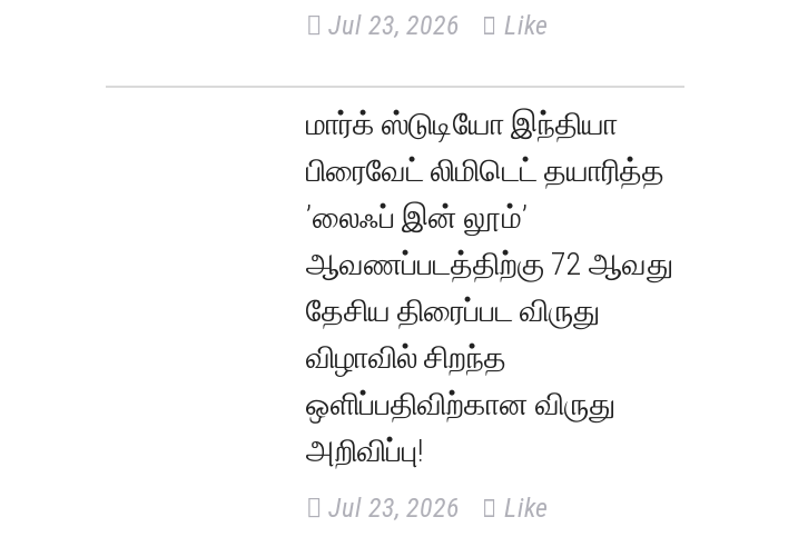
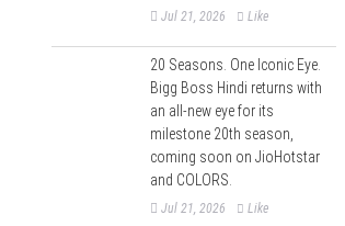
- Jul 23, 2026 Like
+ Jul 21, 2026 Like

- மார்க் ஸ்டுடியோ இந்தியா
- பிரைவேட் லிமிடெட் தயாரித்த
- ’லைஃப் இன் லூம்’
- ஆவணப்படத்திற்கு 72 ஆவது
- தேசிய திரைப்பட விருது
- விழாவில் சிறந்த
- ஒளிப்பதிவிற்கான விருது
- அறிவிப்பு!
+ 20 Seasons. One Iconic Eye.
+ Bigg Boss Hindi returns with
+ an all-new eye for its
+ milestone 20th season,
+ coming soon on JioHotstar
+ and COLORS.

- Jul 23, 2026 Like
+ Jul 21, 2026 Like
